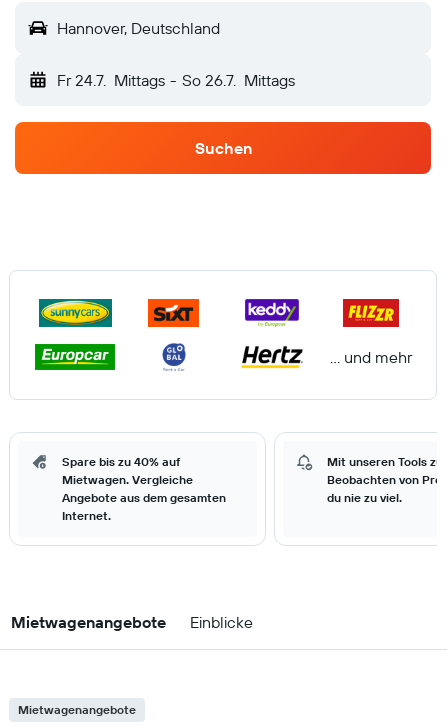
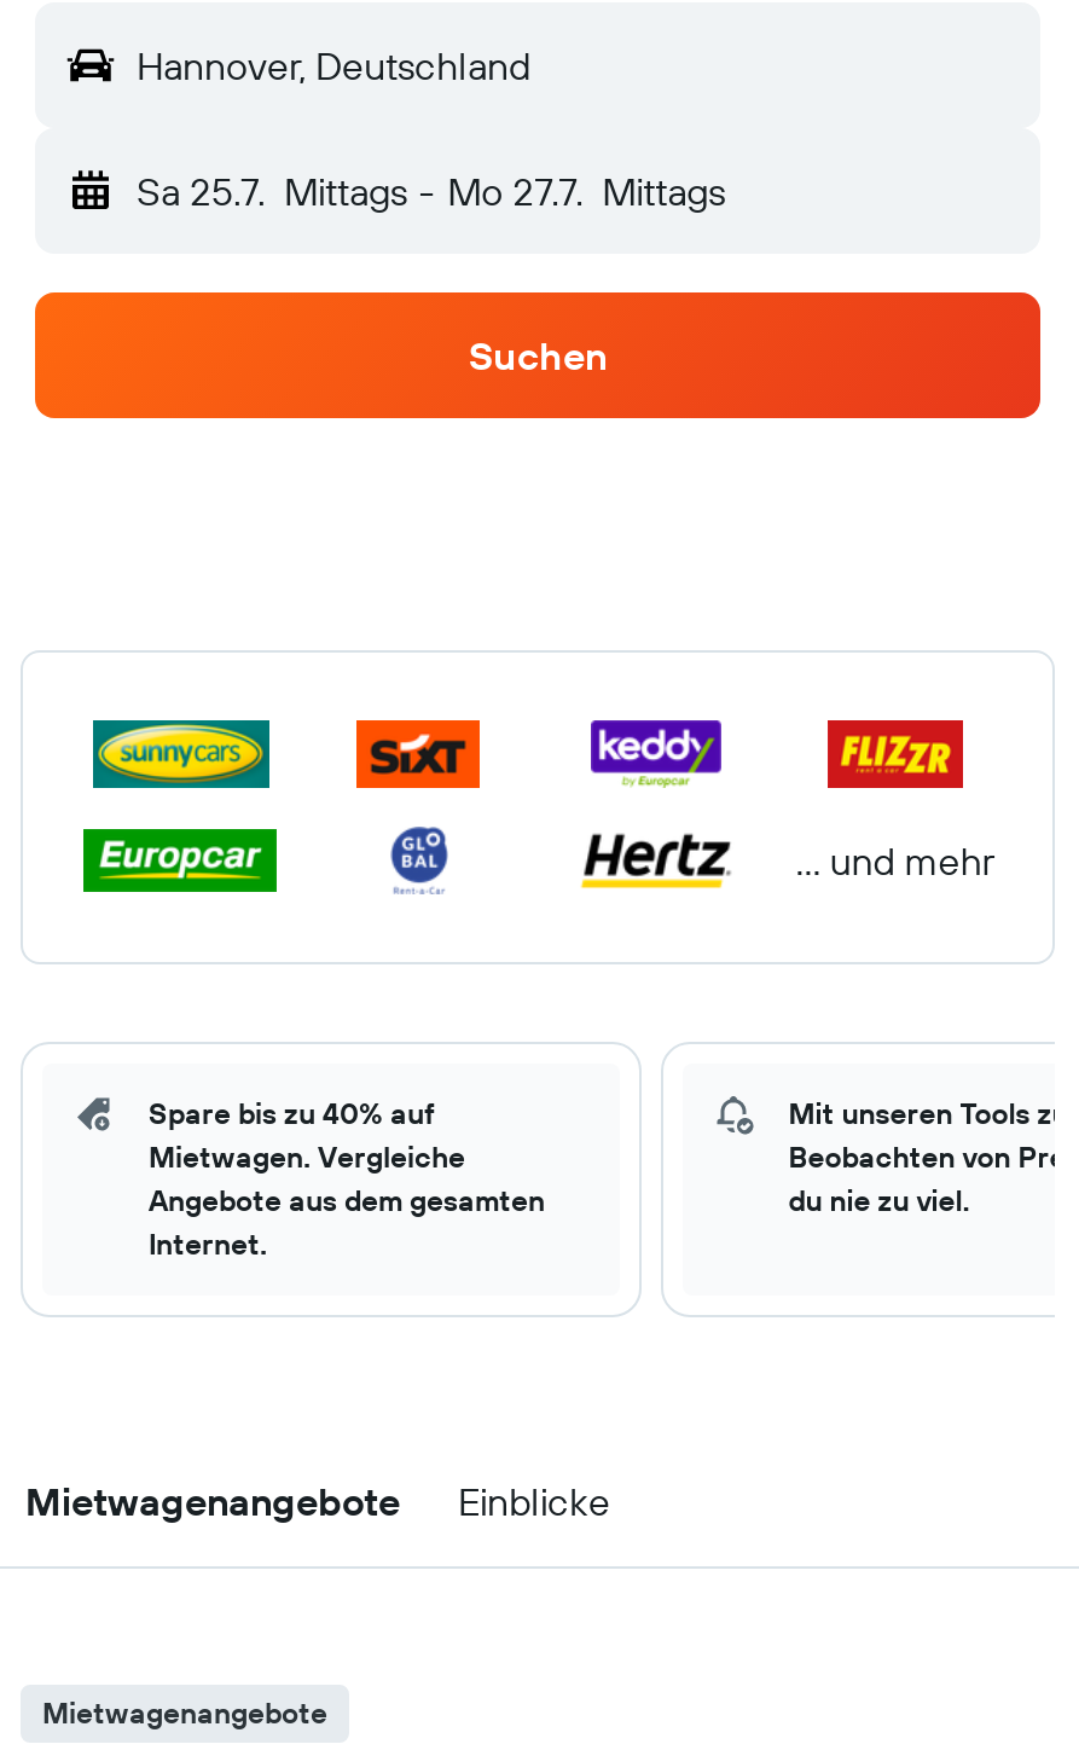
- Fr 24.7. Mittags - So 26.7. Mittags
+ Sa 25.7. Mittags - Mo 27.7. Mittags
